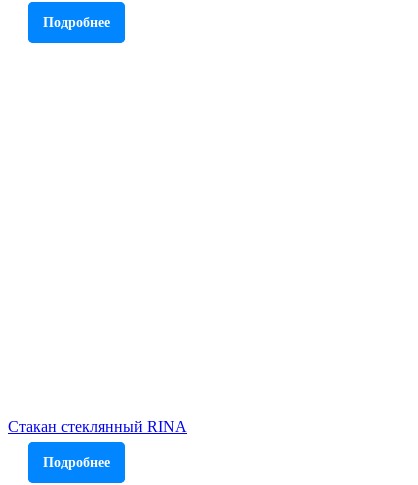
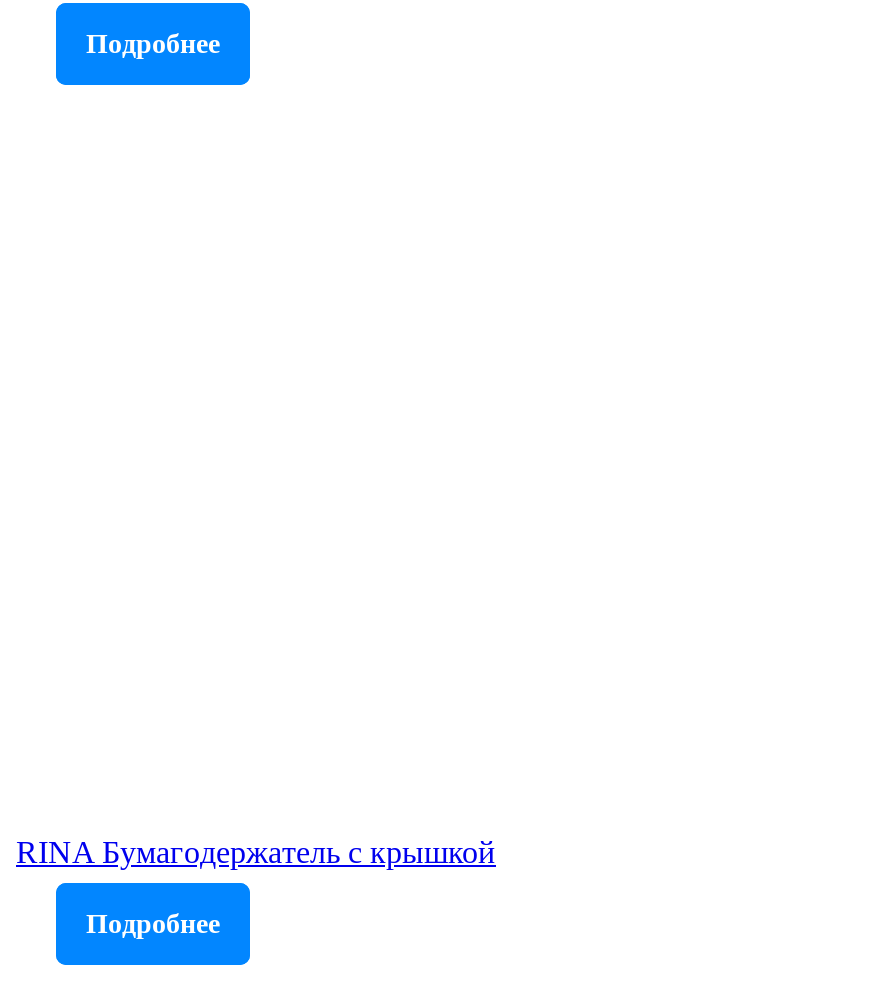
- Стакан стеклянный RINA
+ RINA Бумагодержатель с крышкой
